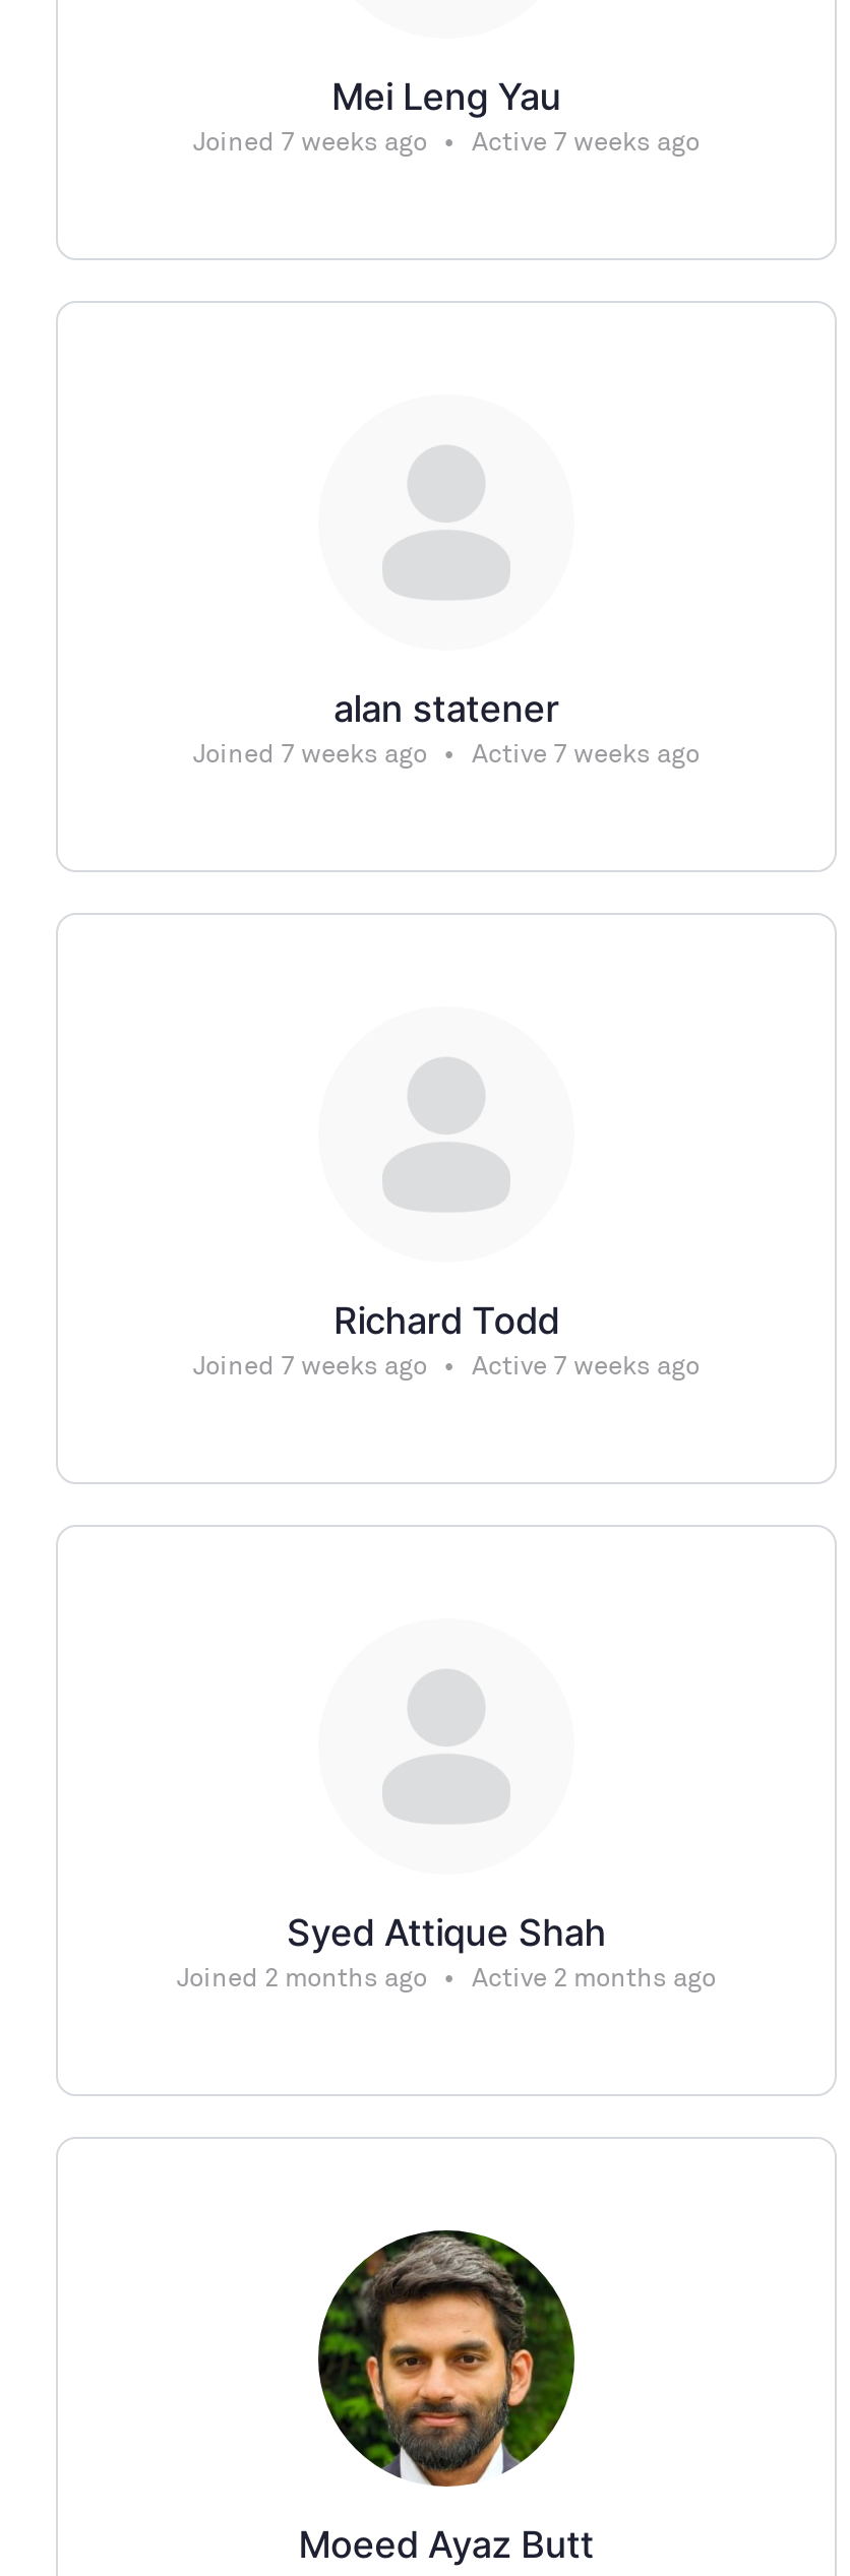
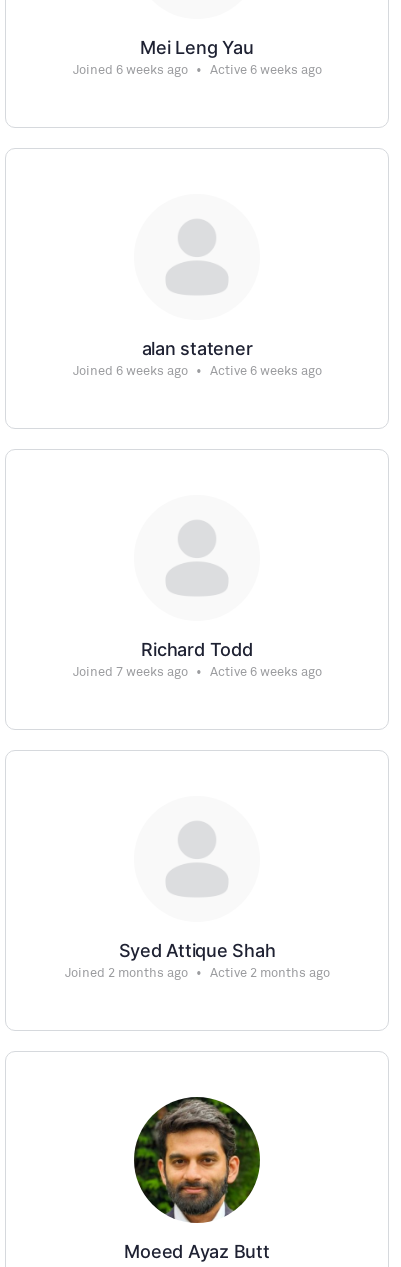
- Joined 7 weeks ago • Active 7 weeks ago
+ Joined 6 weeks ago • Active 6 weeks ago

- Joined 7 weeks ago • Active 7 weeks ago
+ Joined 6 weeks ago • Active 6 weeks ago

- Joined 7 weeks ago • Active 7 weeks ago
+ Joined 7 weeks ago • Active 6 weeks ago
